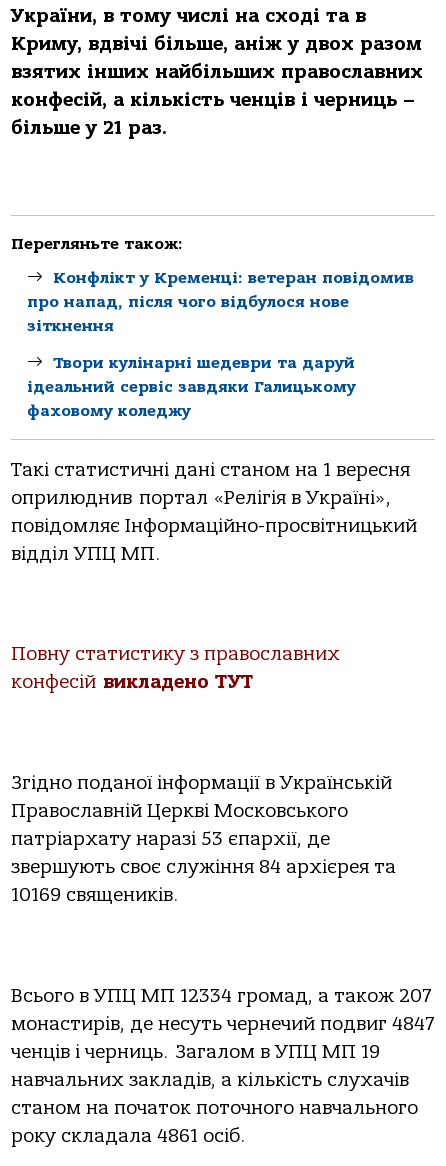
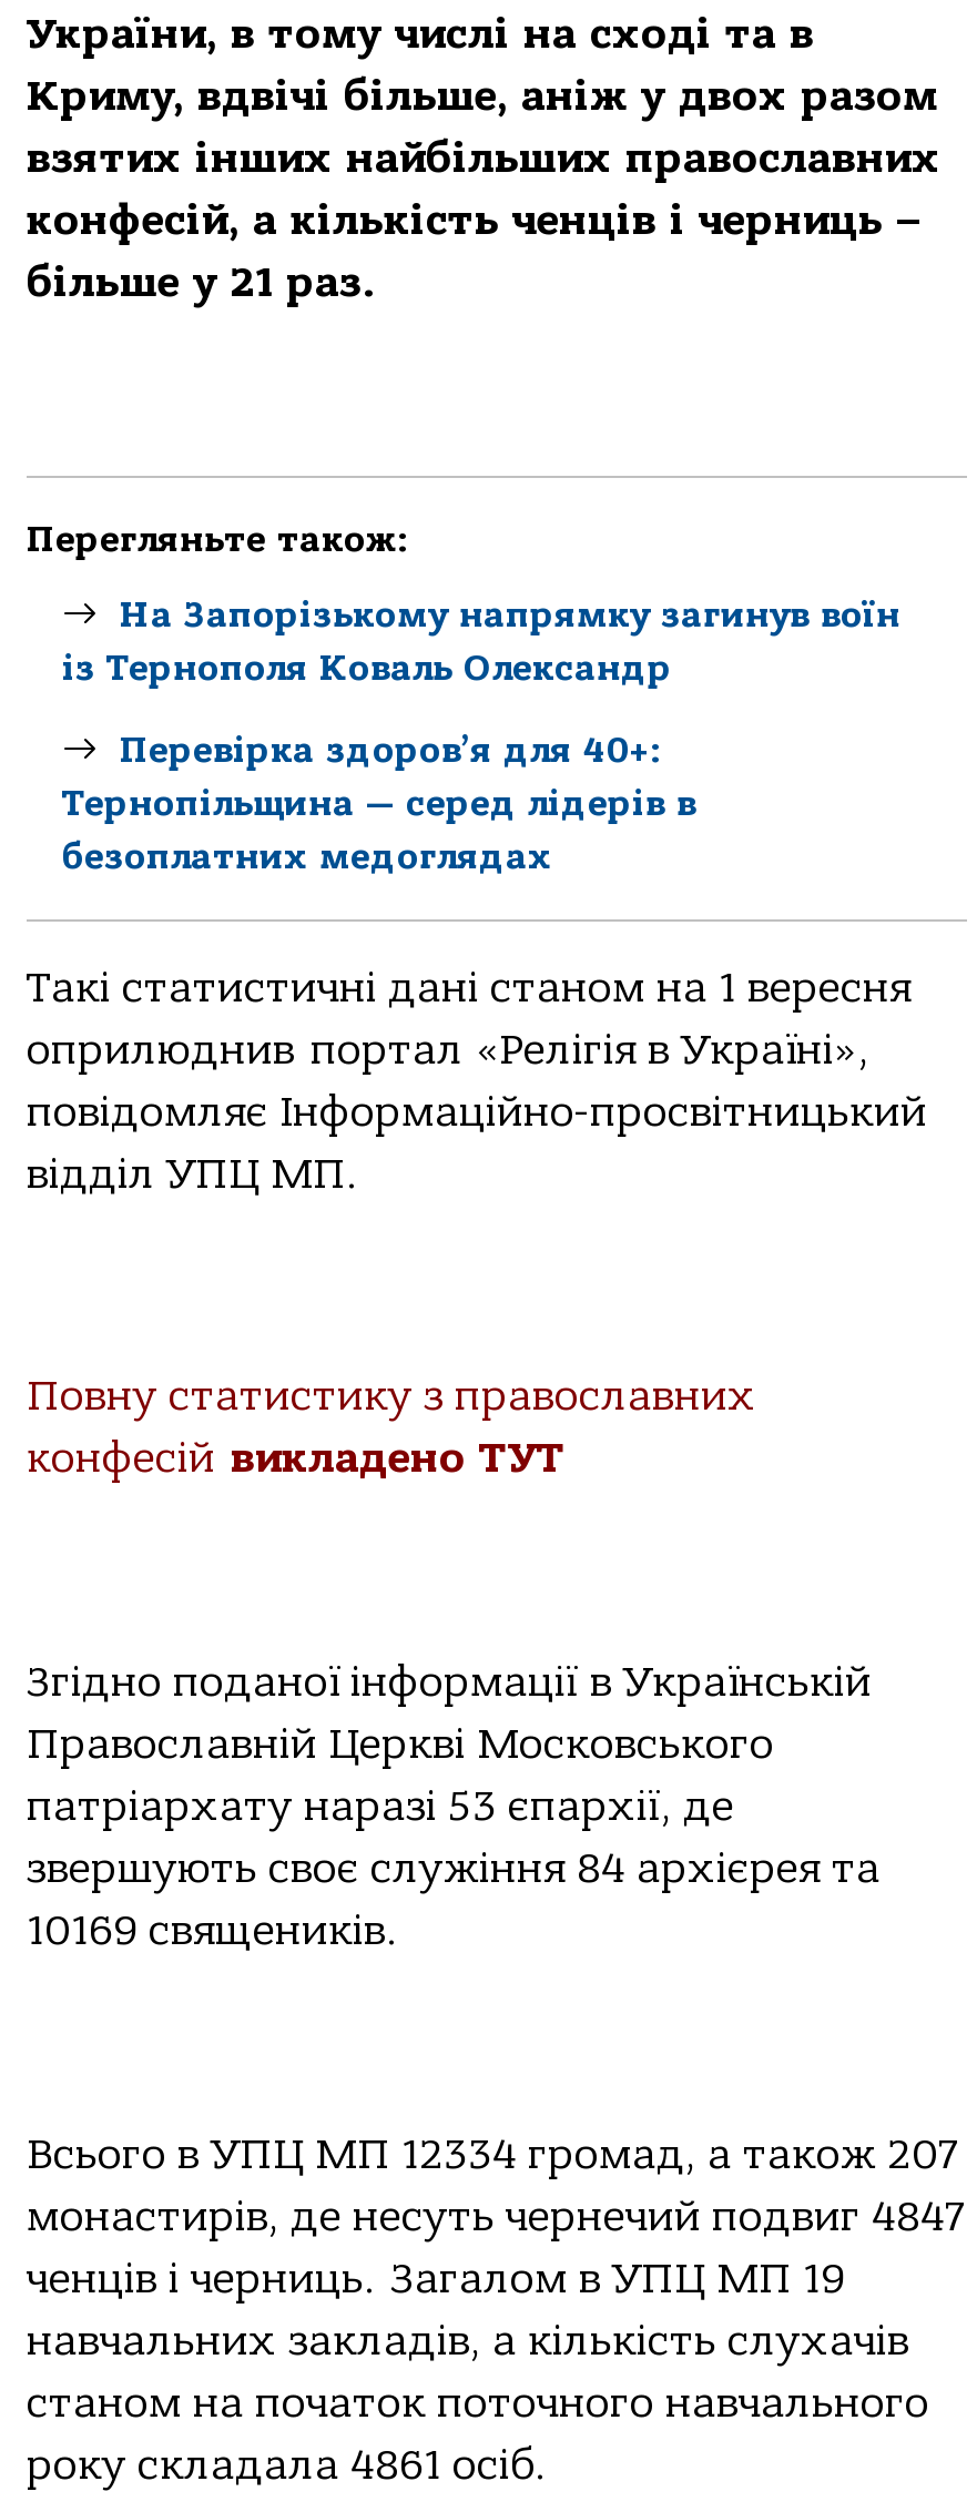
- Конфлікт у Кременці: ветеран повідомив
- про напад, після чого відбулося нове
- зіткнення
+ На Запорізькому напрямку загинув воїн
+ із Тернополя Коваль Олександр

- Твори кулінарні шедеври та даруй
- ідеальний сервіс завдяки Галицькому
- фаховому коледжу
+ Перевірка здоров’я для 40+:
+ Тернопільщина — серед лідерів в
+ безоплатних медоглядах
